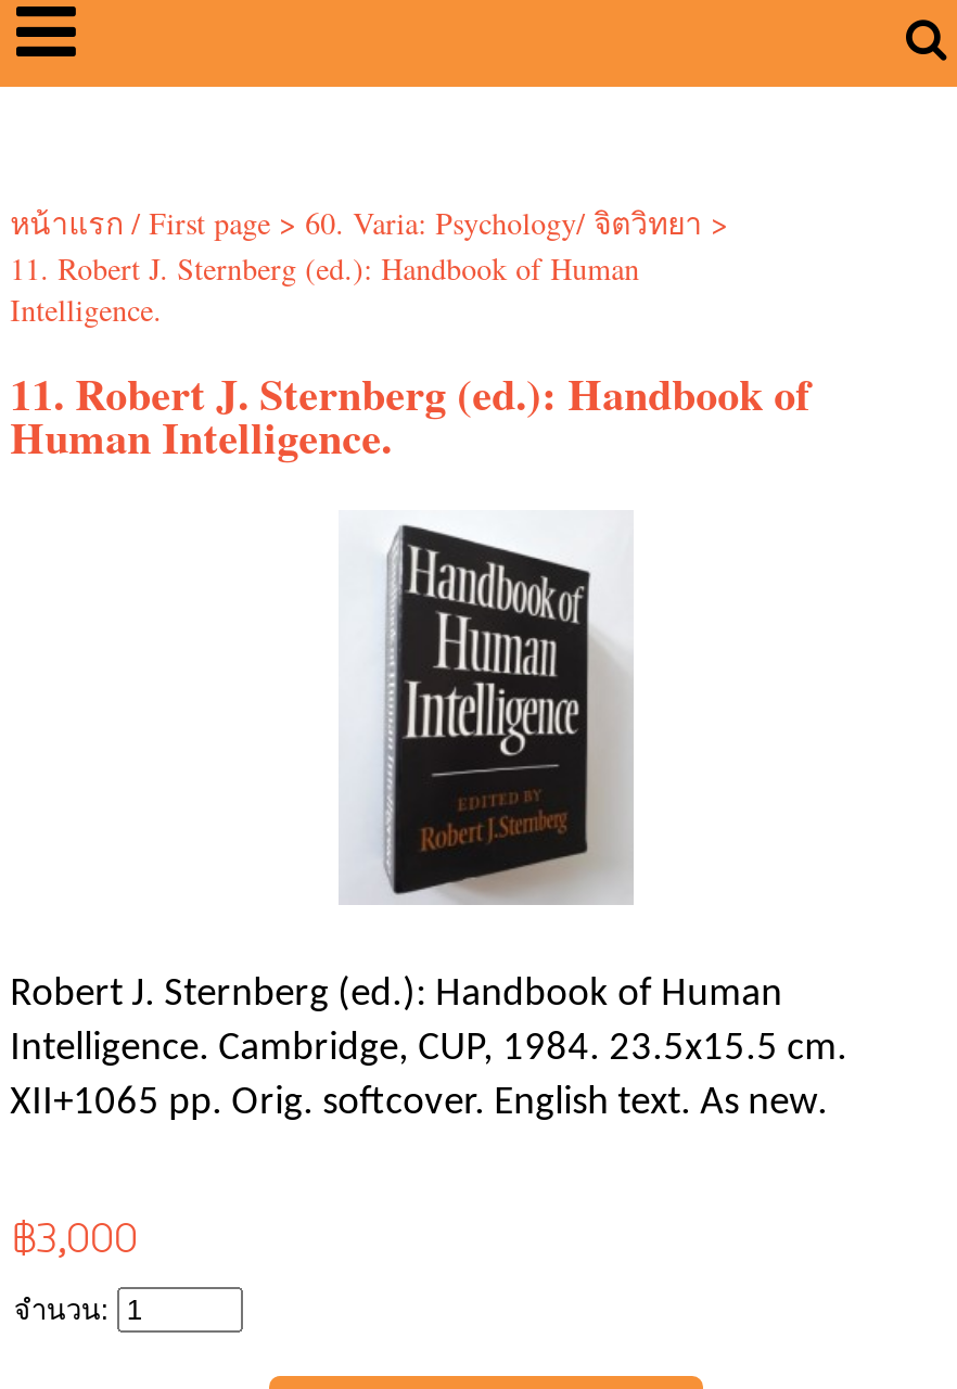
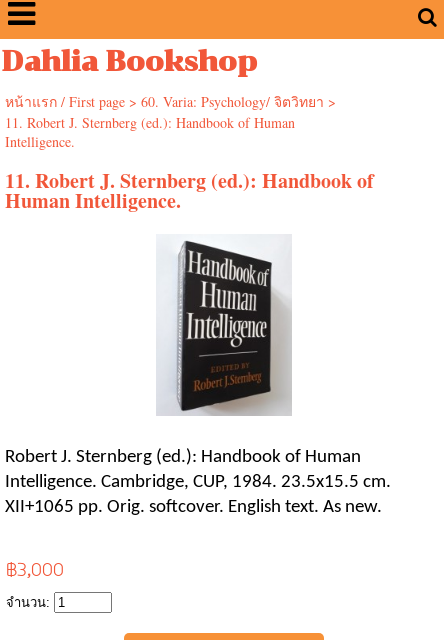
+ Dahlia Bookshop
